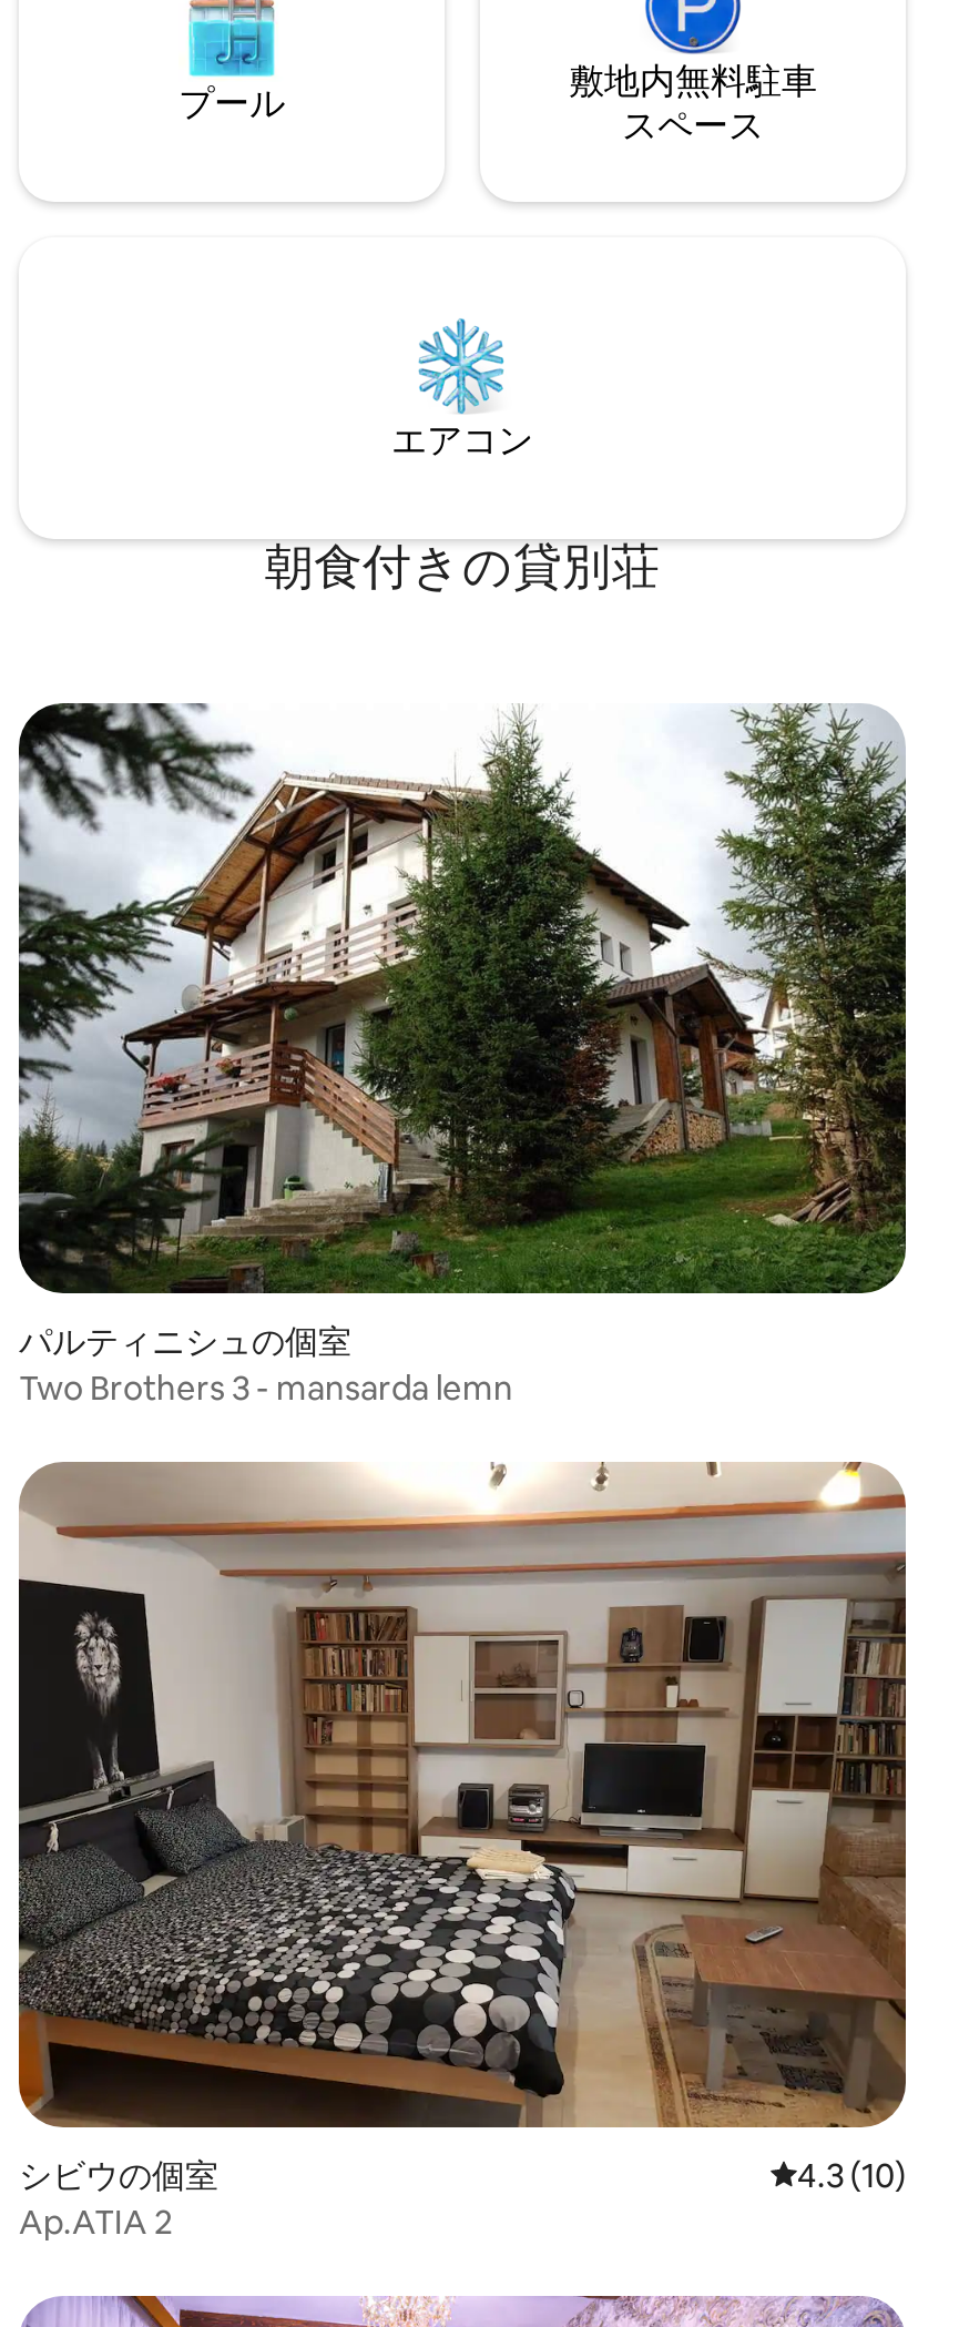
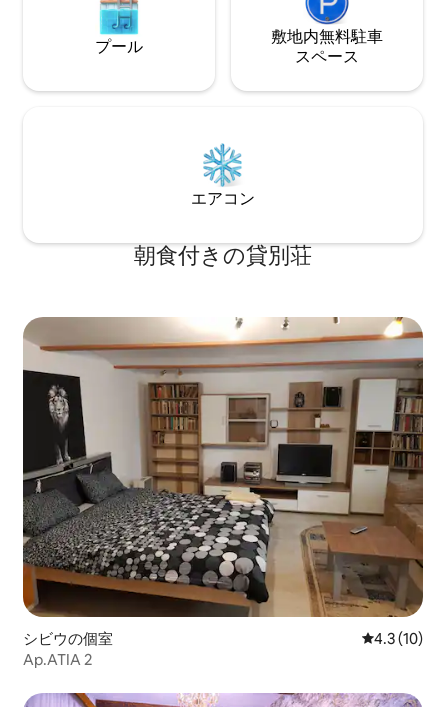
- [image]
- パルティニシュの個室
- Two Brothers 3 - mansarda lemn
